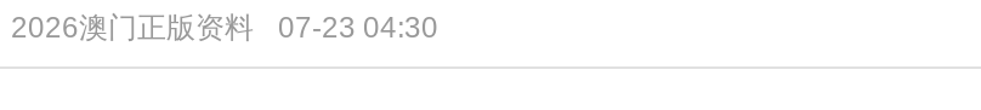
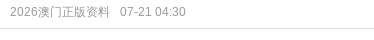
- 2026澳门正版资料 07-23 04:30
+ 2026澳门正版资料 07-21 04:30
